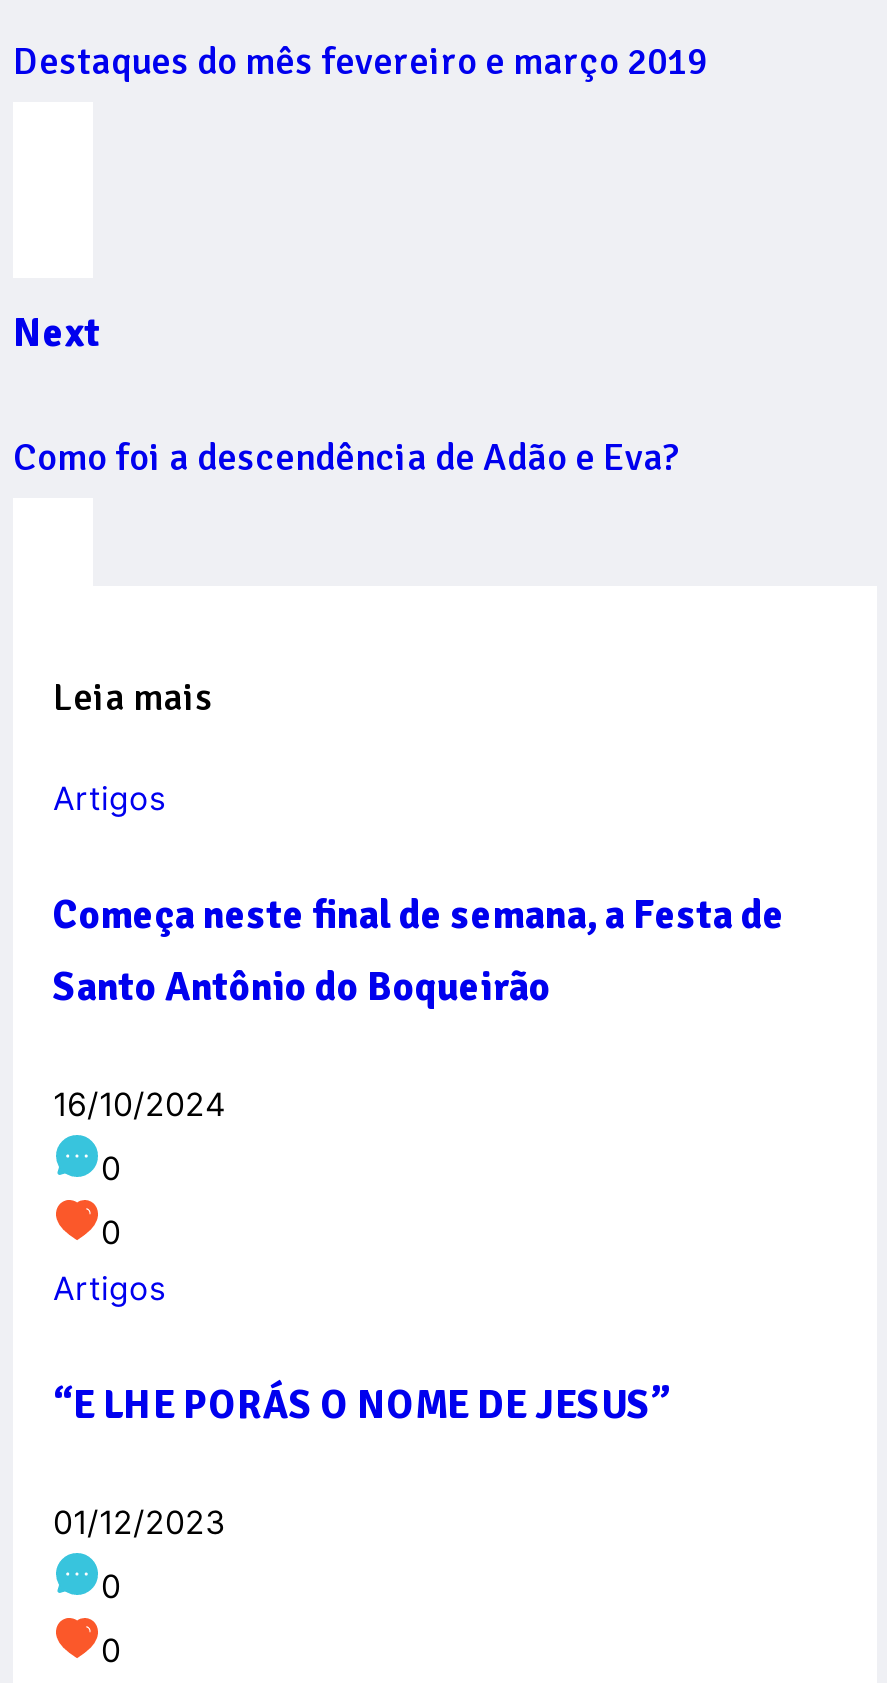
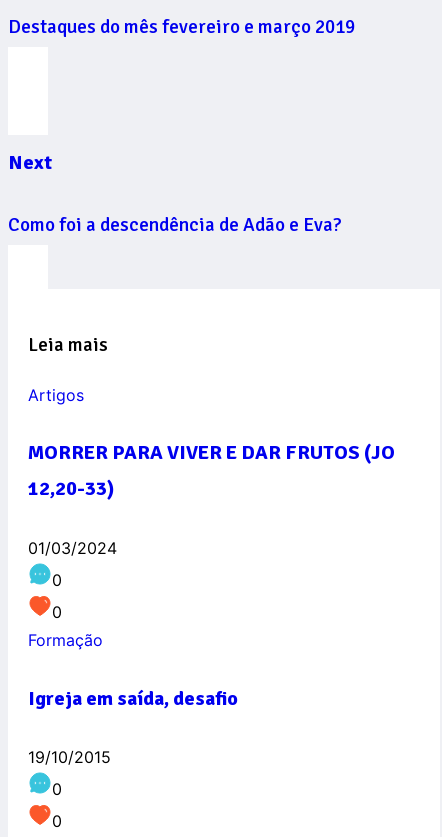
- Começa neste final de semana, a Festa de
- Santo Antônio do Boqueirão
+ MORRER PARA VIVER E DAR FRUTOS (JO
+ 12,20-33)

- 16/10/2024
+ 01/03/2024

- Artigos
+ Formação

- “E LHE PORÁS O NOME DE JESUS”
+ Igreja em saída, desafio

- 01/12/2023
+ 19/10/2015
